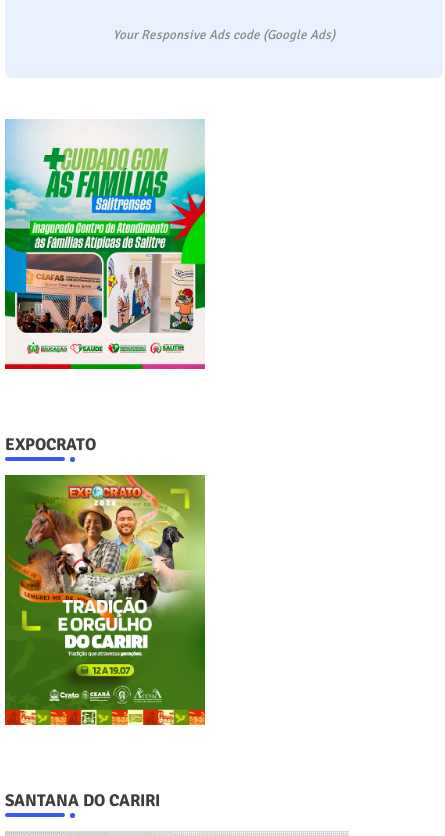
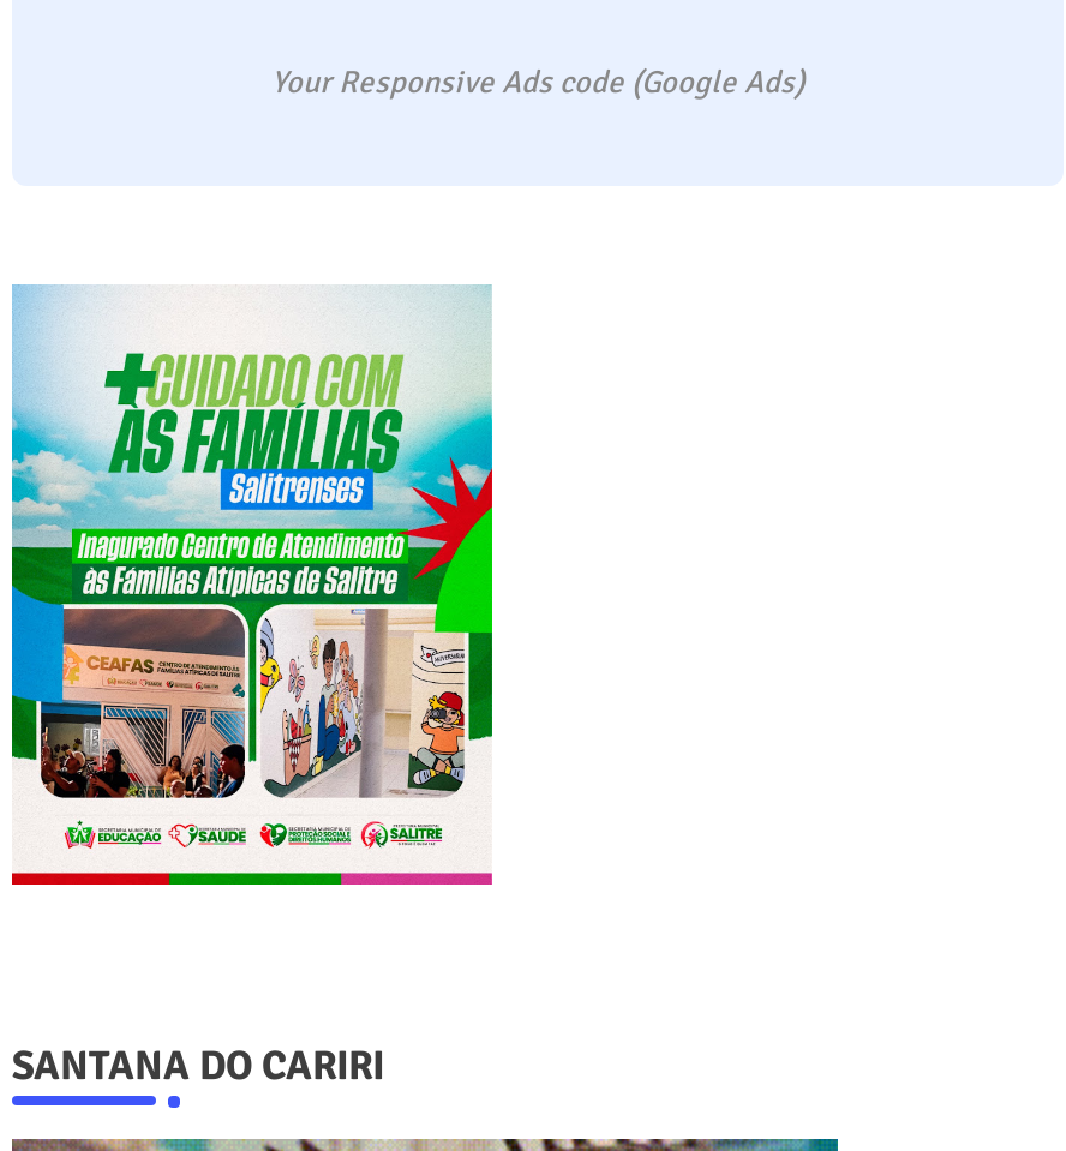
- EXPOCRATO

- [image]
